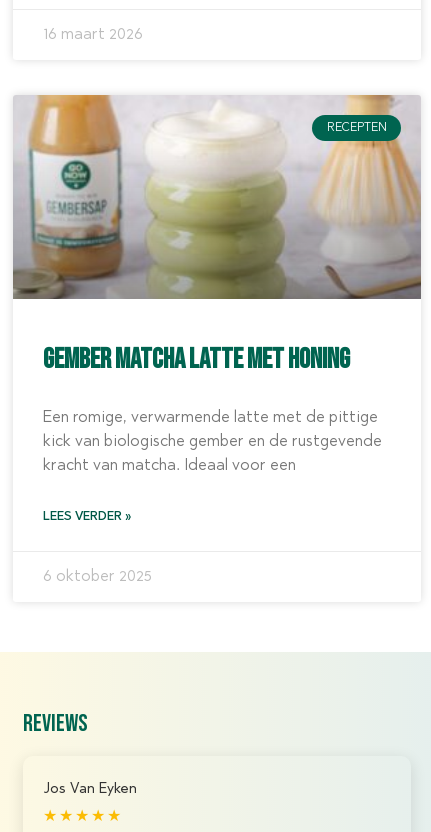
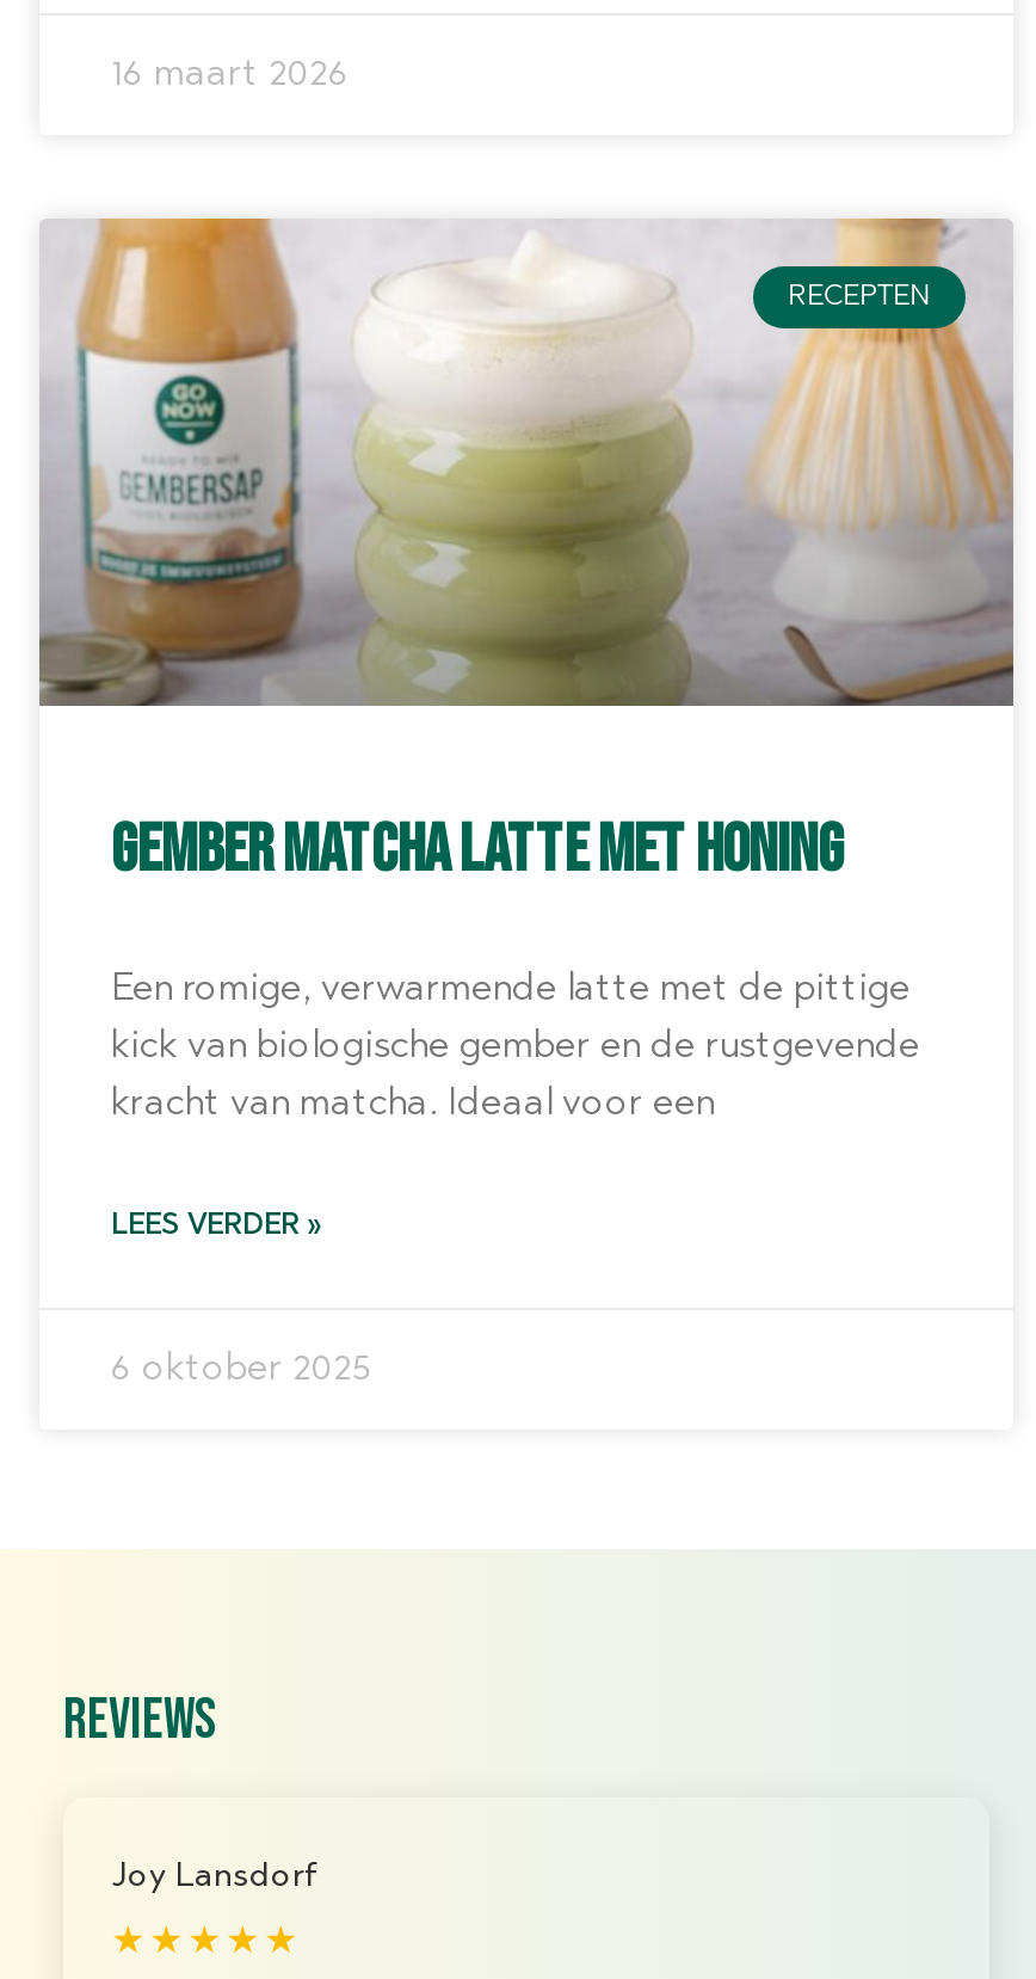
- Jos Van Eyken
+ Joy Lansdorf
